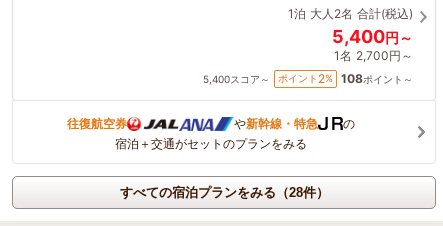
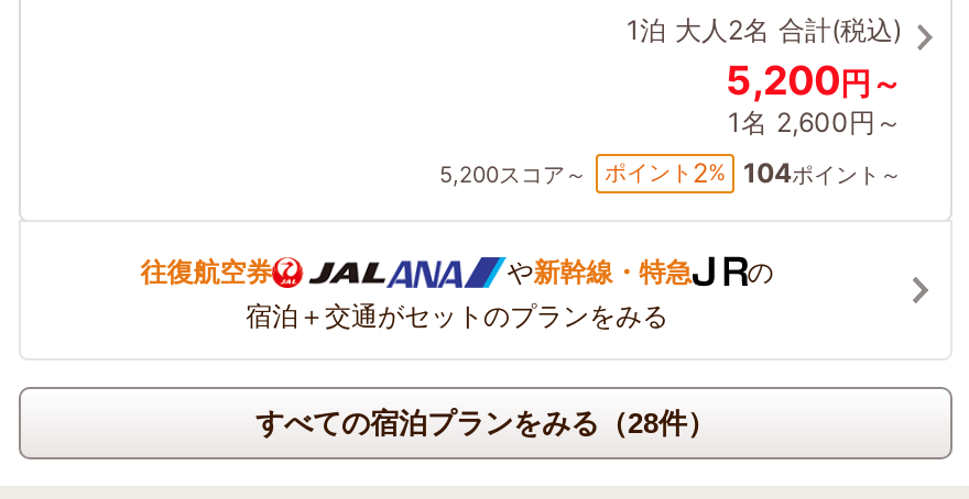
- 5,400円～
+ 5,200円～

- 1名 2,700円～
+ 1名 2,600円～

- 5,400スコア～
+ 5,200スコア～

- ポイント2% 108ポイント～
+ ポイント2% 104ポイント～
